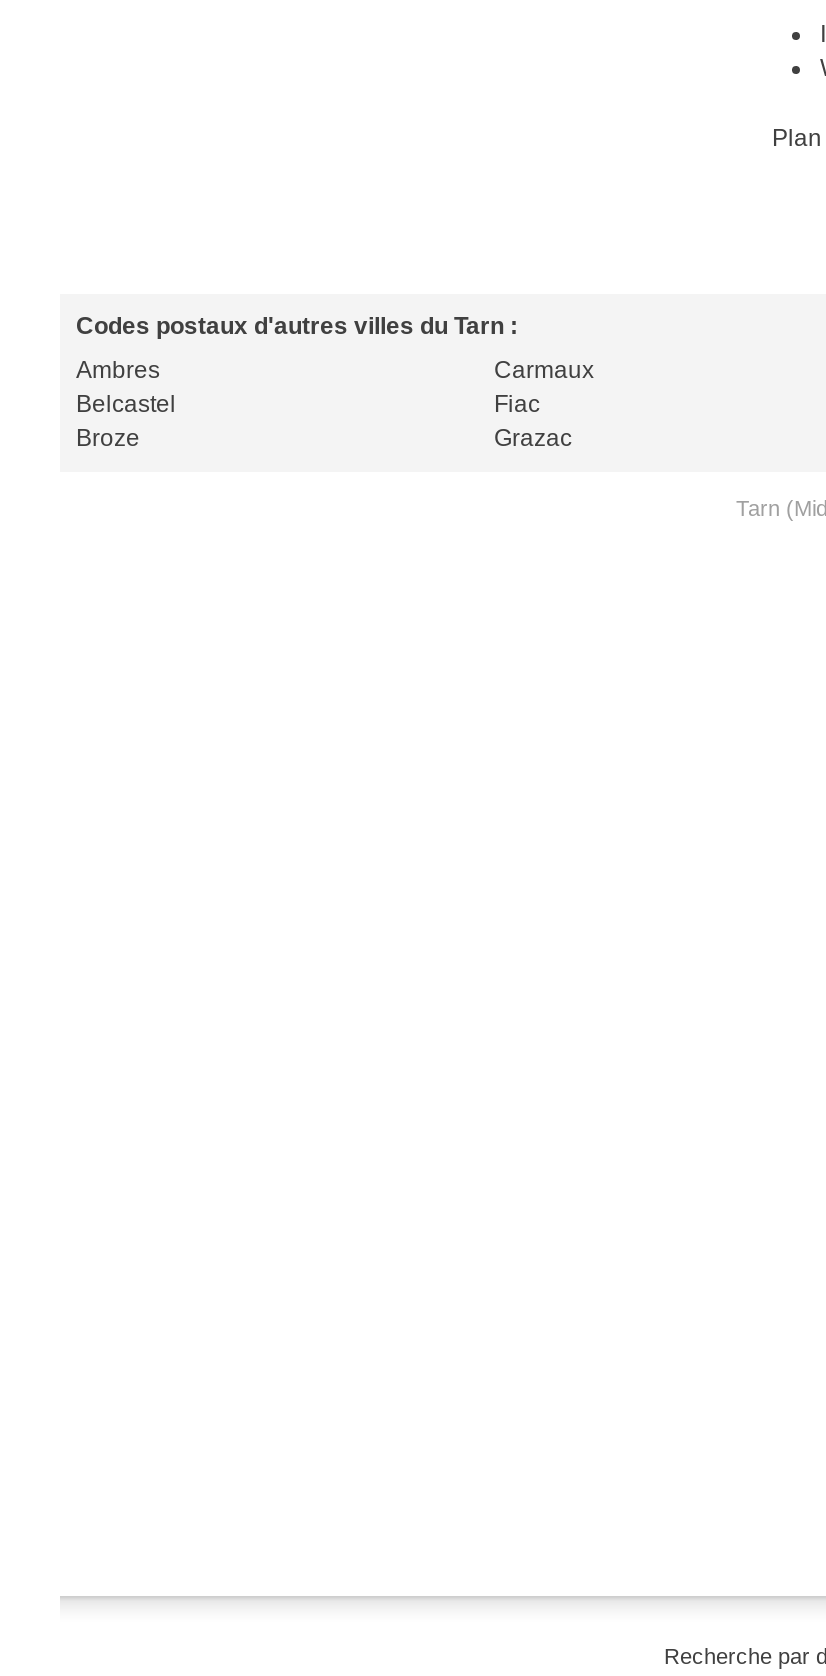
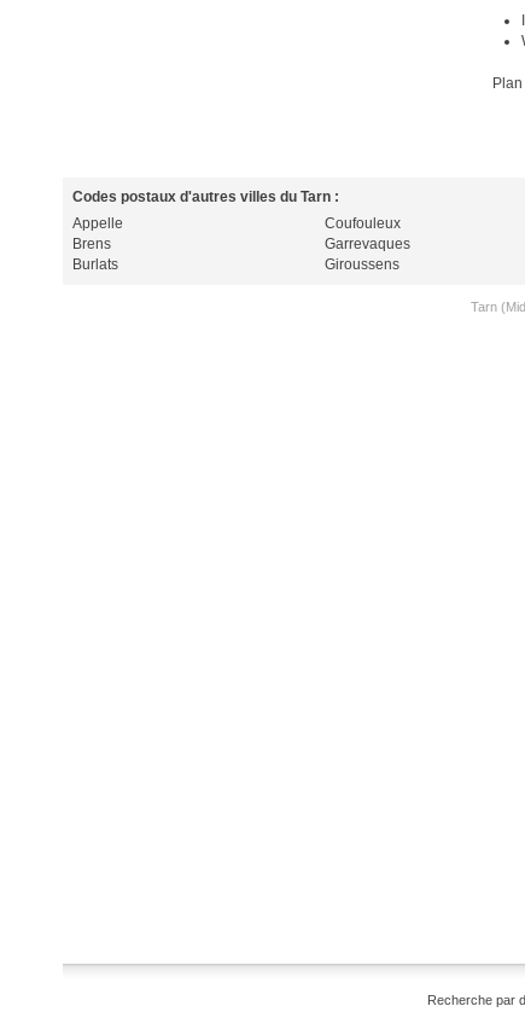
- Ambres
- Belcastel
- Broze
+ Appelle
+ Brens
+ Burlats

- Carmaux
- Fiac
- Grazac
+ Coufouleux
+ Garrevaques
+ Giroussens
